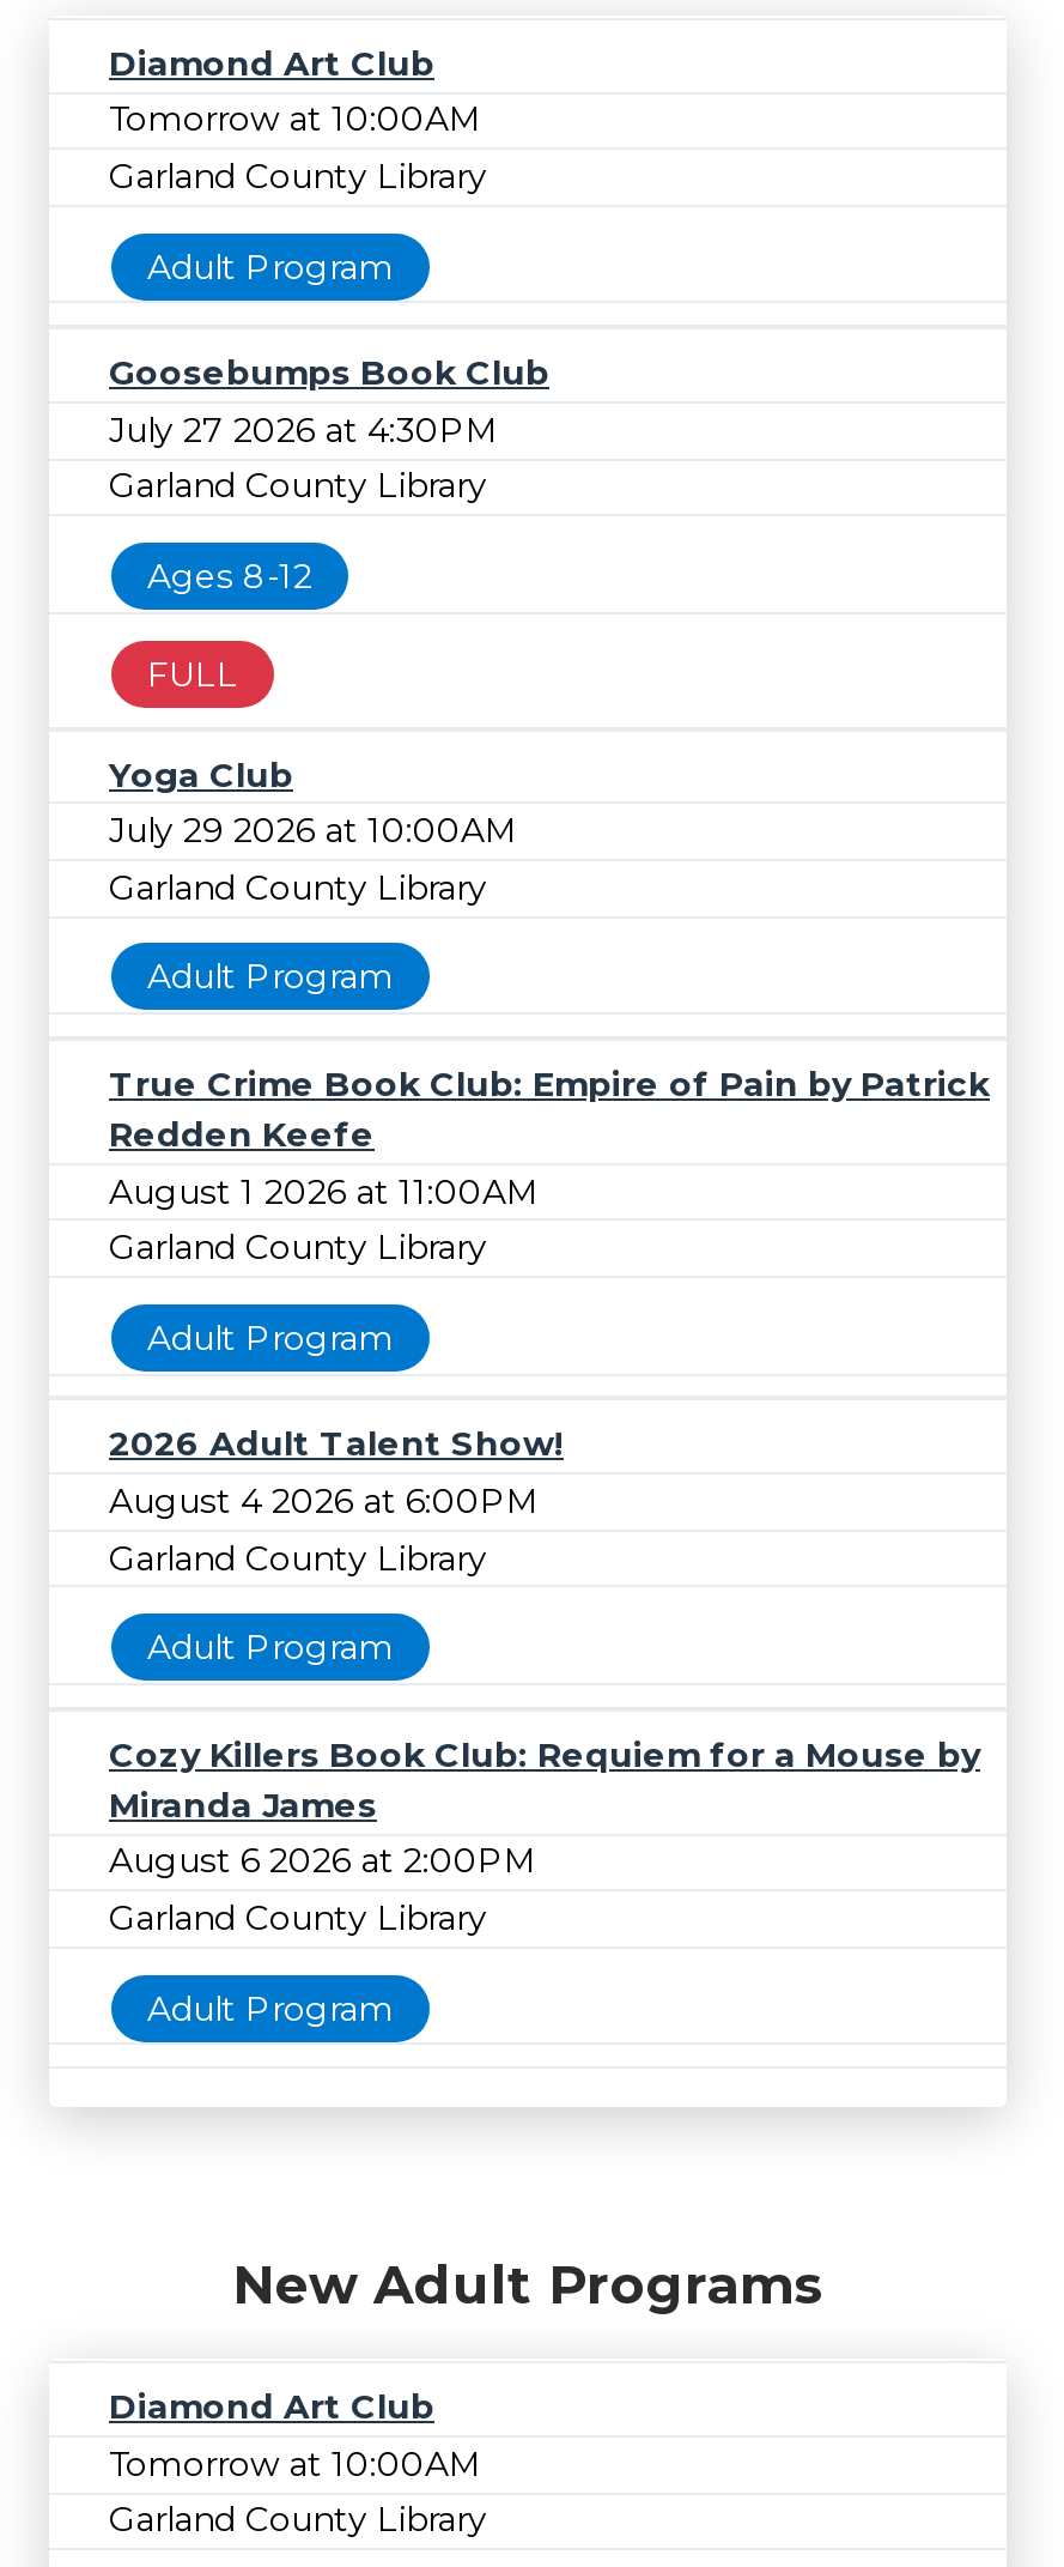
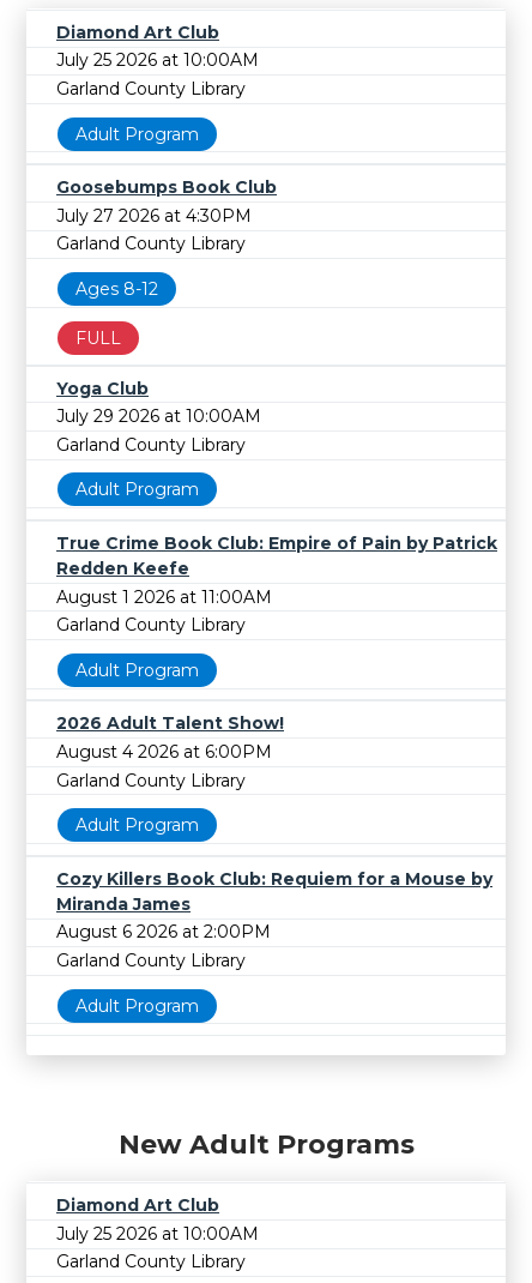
- Tomorrow at 10:00AM
+ July 25 2026 at 10:00AM

- Tomorrow at 10:00AM
+ July 25 2026 at 10:00AM
